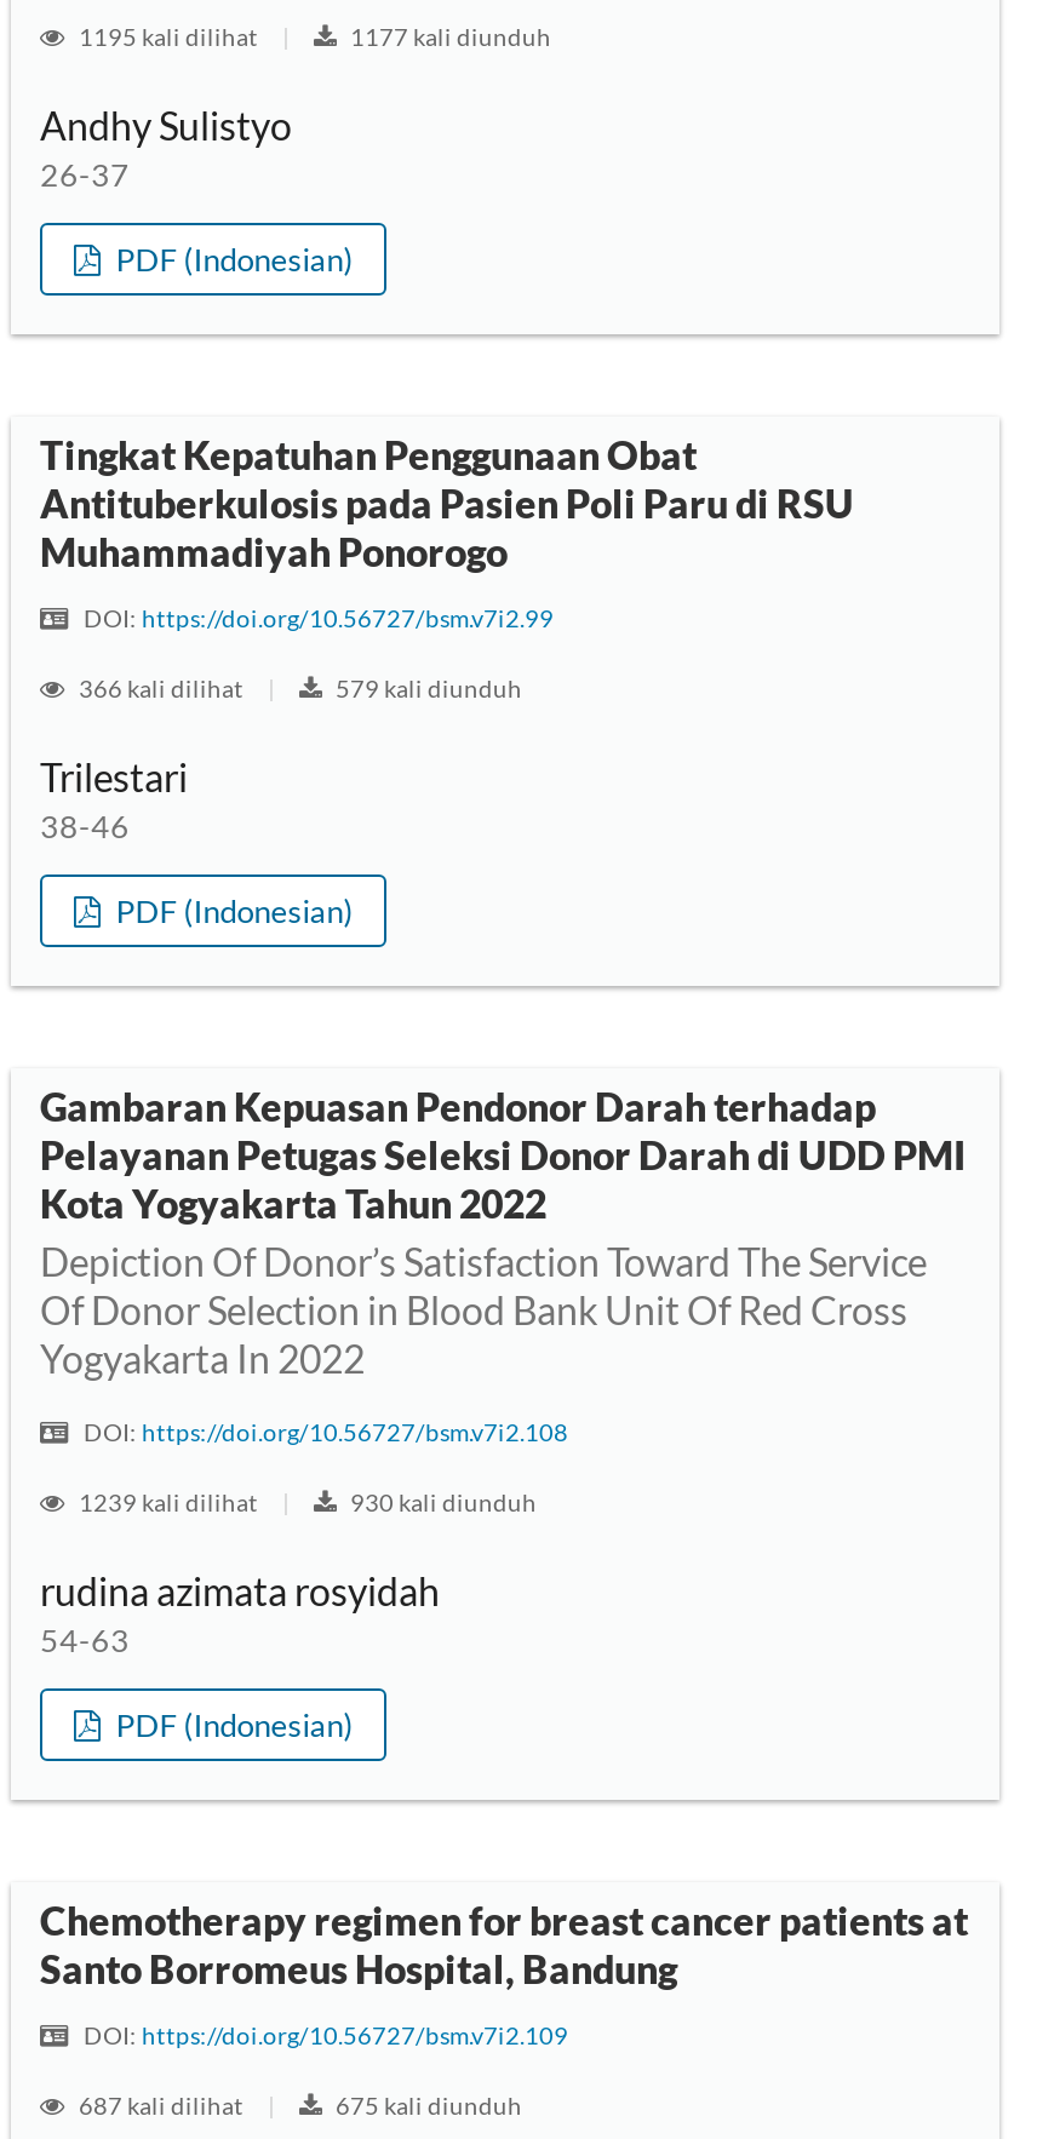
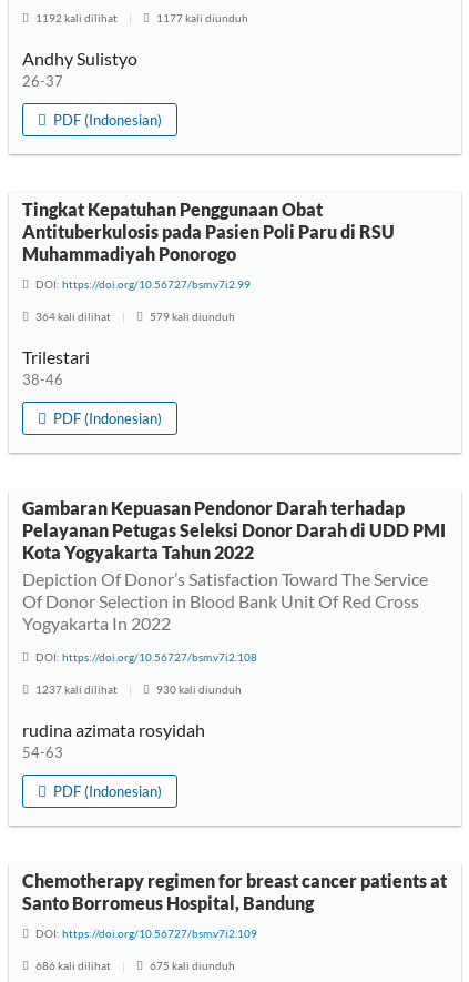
- 1195 kali dilihat
+ 1192 kali dilihat

- 366 kali dilihat
+ 364 kali dilihat

- 1239 kali dilihat
+ 1237 kali dilihat

- 687 kali dilihat
+ 686 kali dilihat
